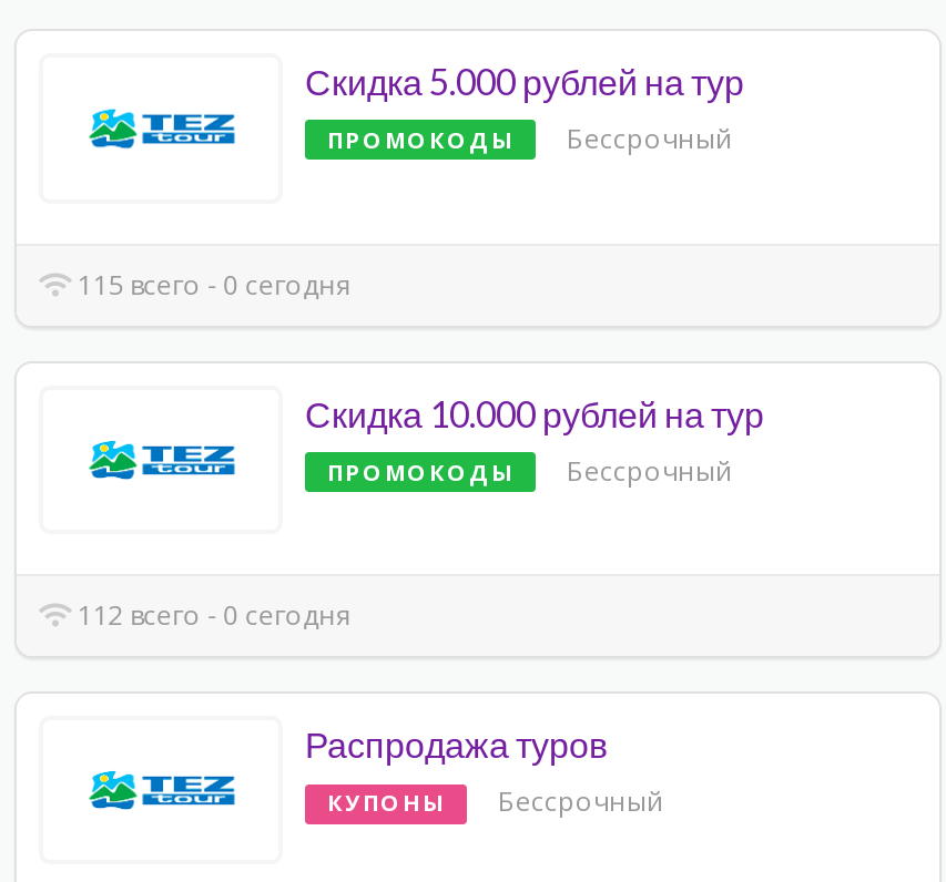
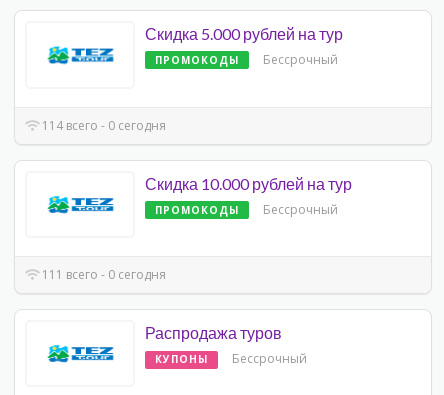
- 115 всего - 0 сегодня
+ 114 всего - 0 сегодня

- 112 всего - 0 сегодня
+ 111 всего - 0 сегодня
